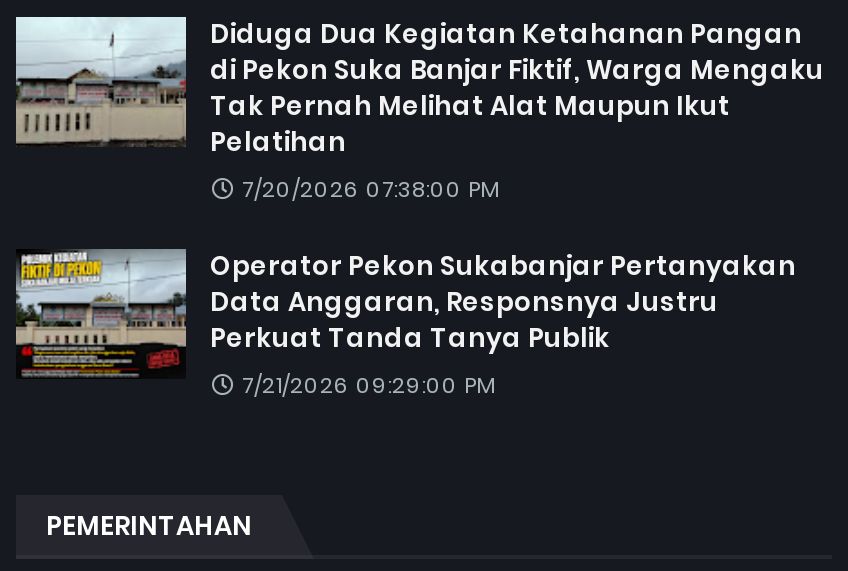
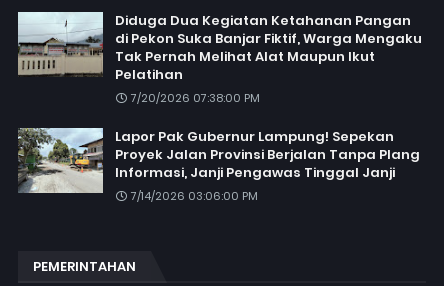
- [image]
- Operator Pekon Sukabanjar Pertanyakan
- Data Anggaran, Responsnya Justru
- Perkuat Tanda Tanya Publik
- 7/21/2026 09:29:00 PM
+ [image]
+ Lapor Pak Gubernur Lampung! Sepekan
+ Proyek Jalan Provinsi Berjalan Tanpa Plang
+ Informasi, Janji Pengawas Tinggal Janji
+ 7/14/2026 03:06:00 PM
